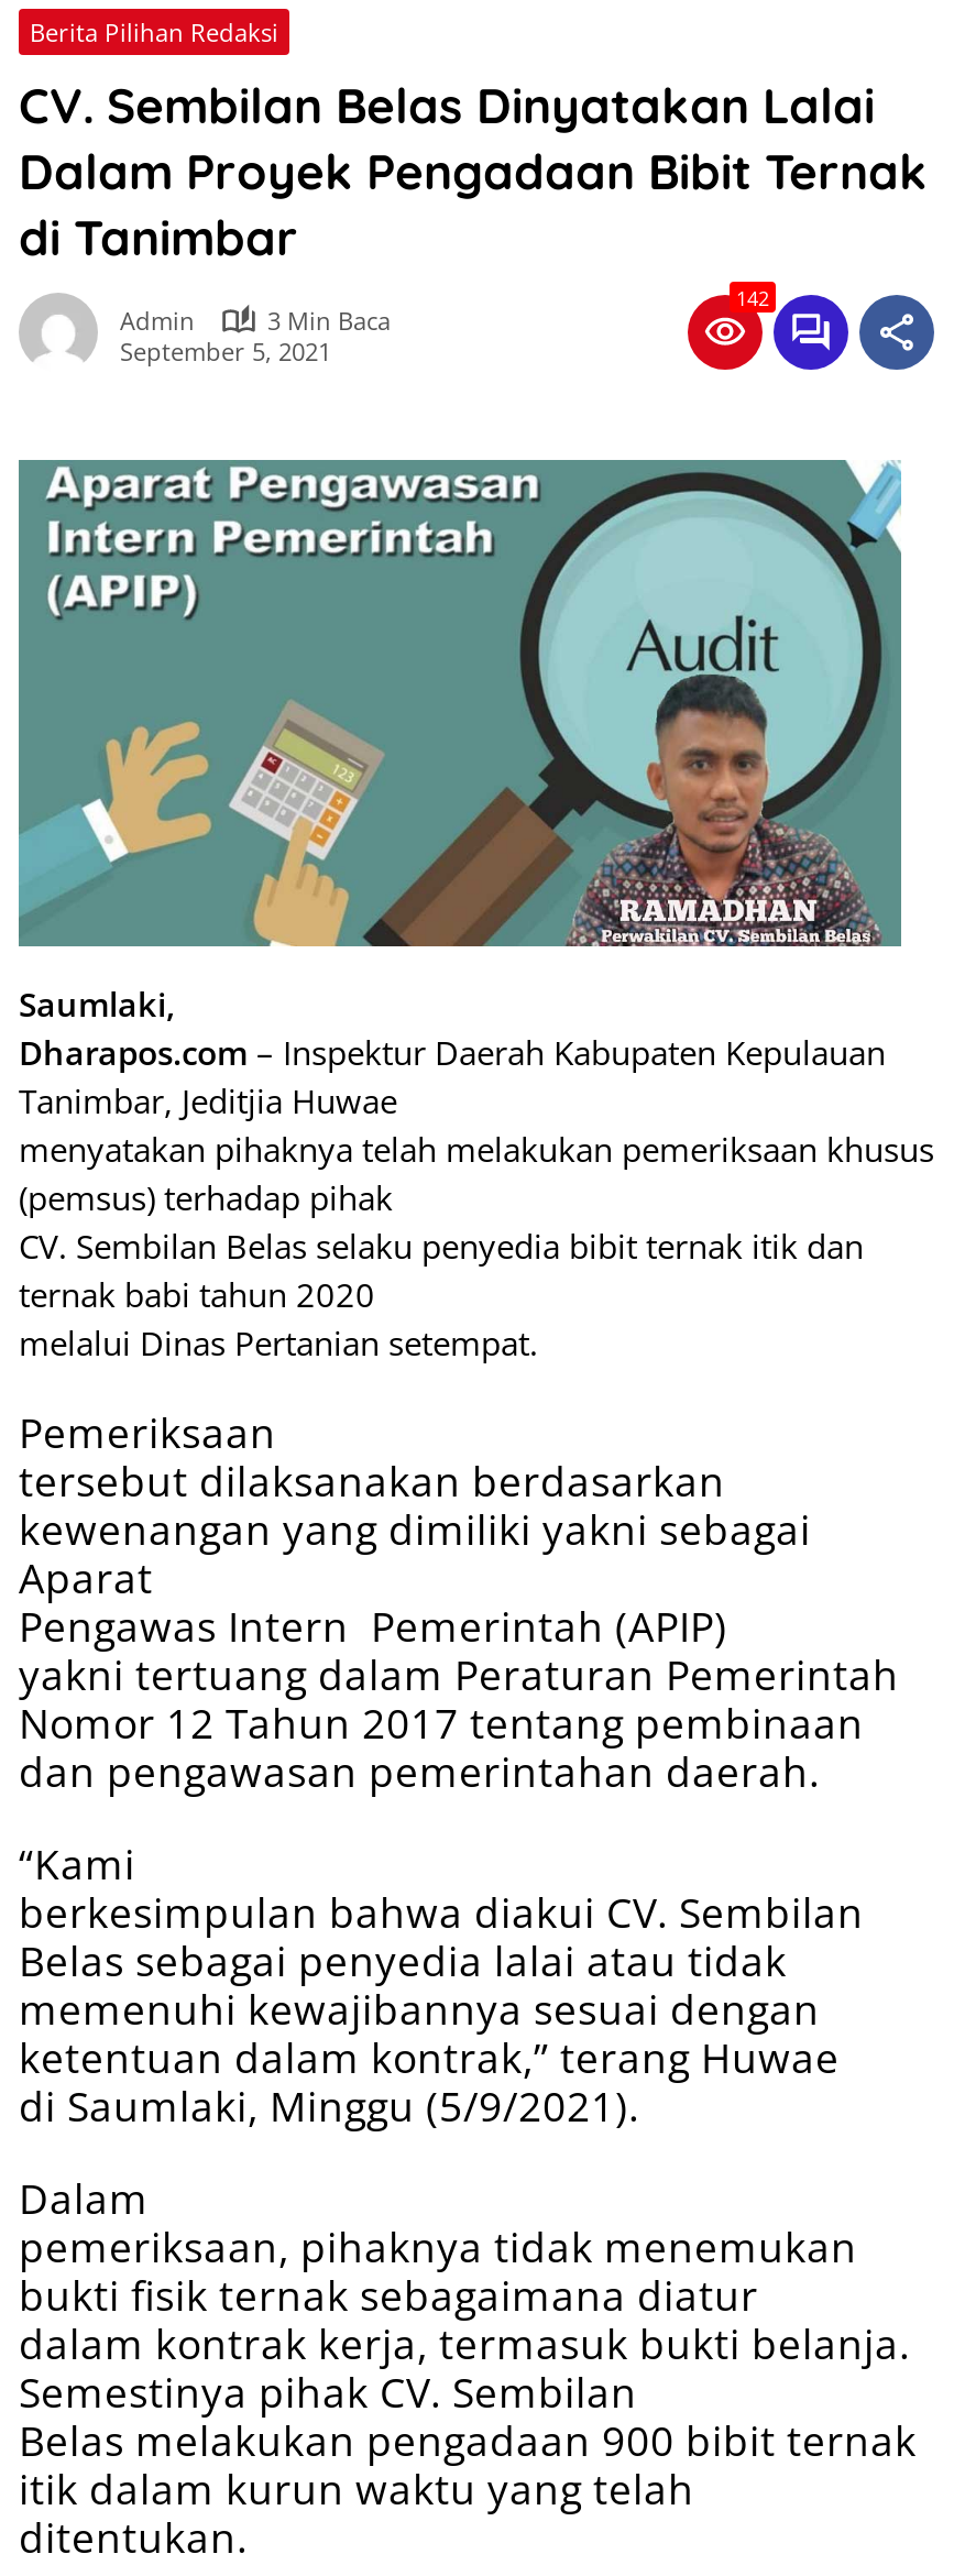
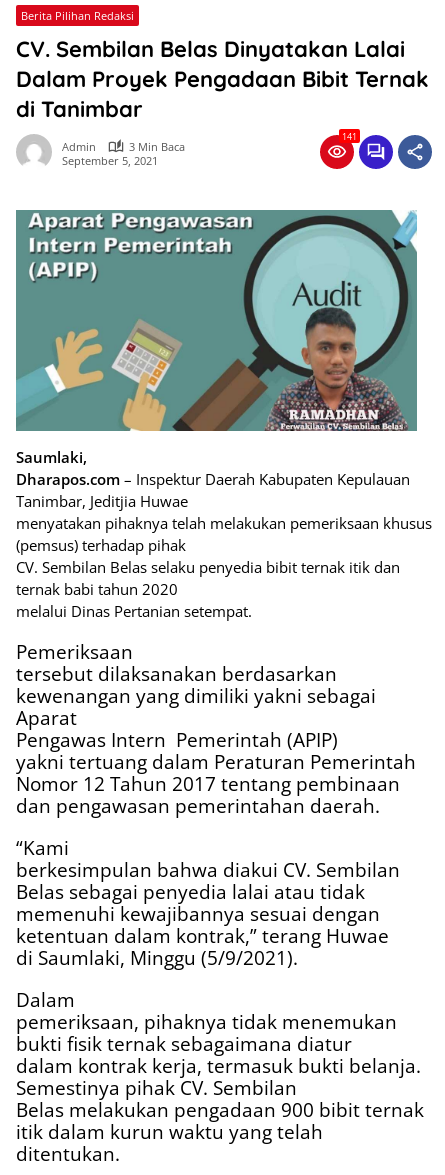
- 142
+ 141
